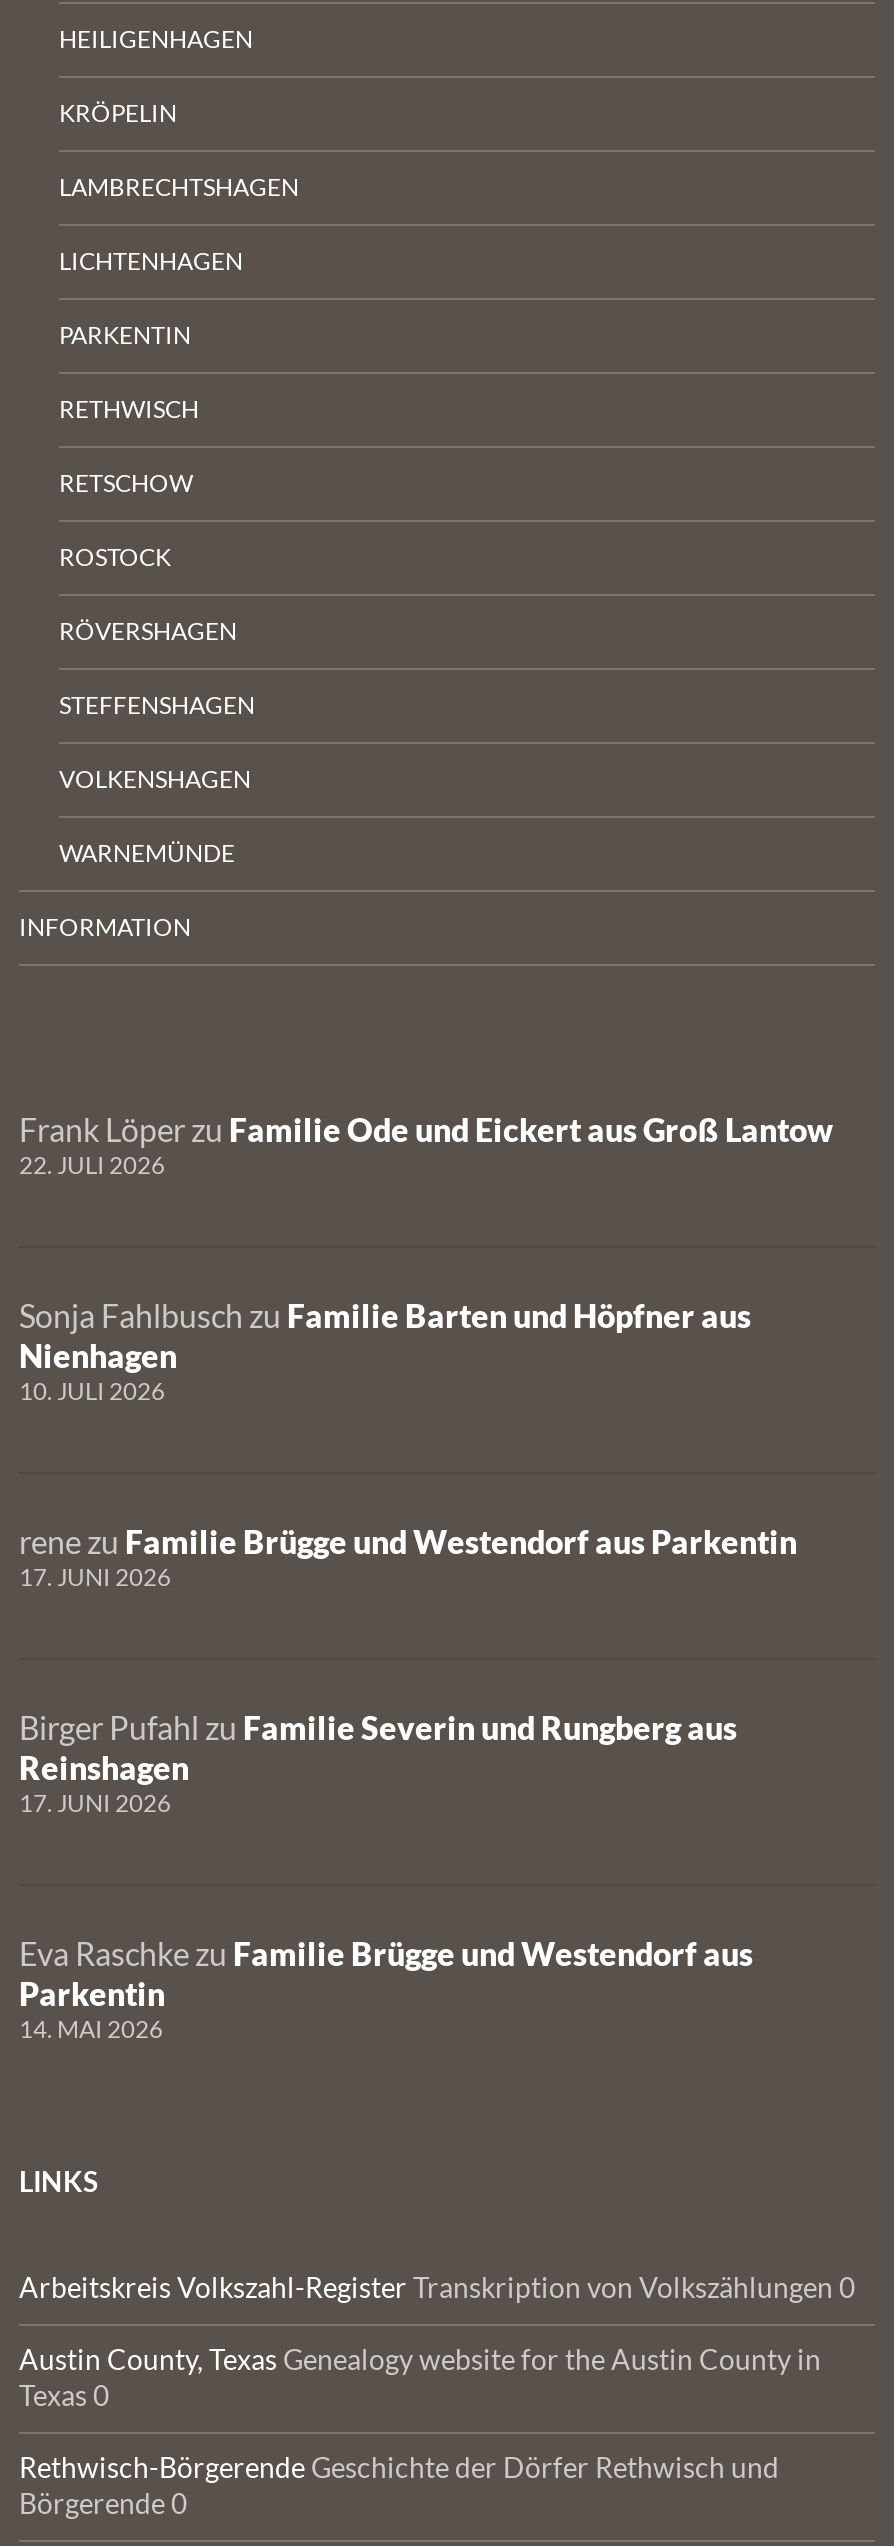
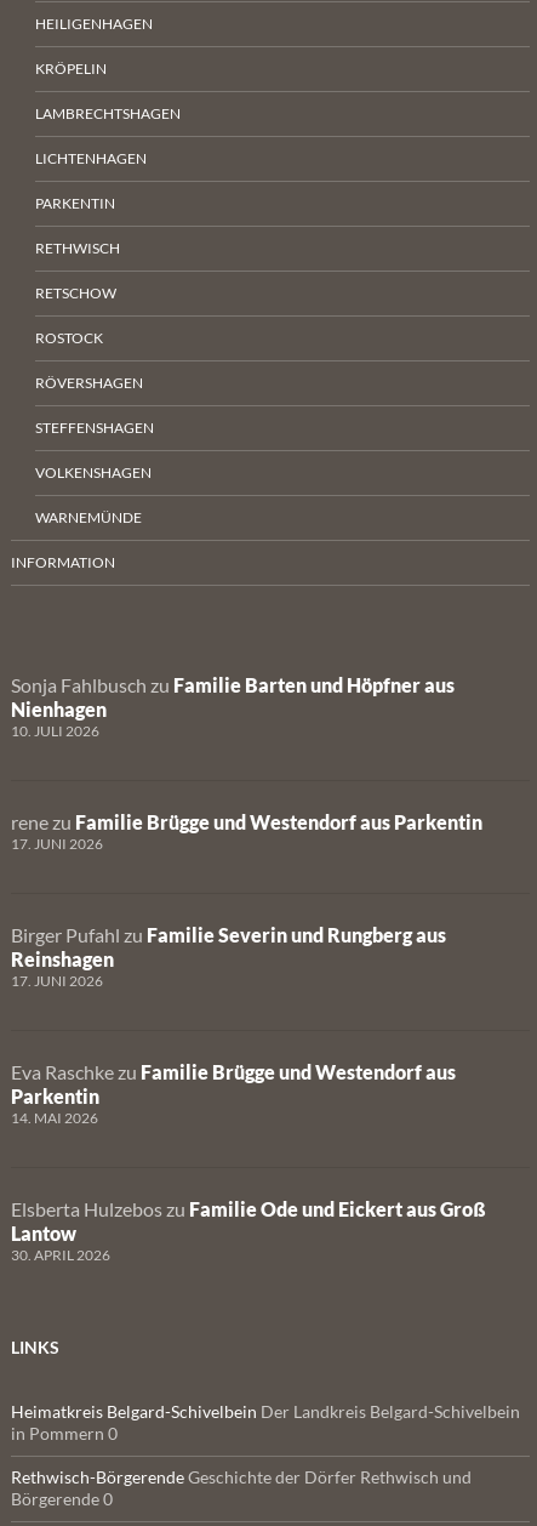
- Frank Löper zu Familie Ode und Eickert aus Groß Lantow
- 22. JULI 2026

moved up: Sonja Fahlbusch zu Familie Barten und Höpfner aus | Nienhagen | 10. JULI 2026 | ... | Parkentin | 14. MAI 2026

+ Elsberta Hulzebos zu Familie Ode und Eickert aus Groß
+ Lantow
+ 30. APRIL 2026

moved down: LINKS

- Arbeitskreis Volkszahl-Register Transkription von Volkszählungen 0
- Austin County, Texas Genealogy website for the Austin County in
- Texas 0
+ Heimatkreis Belgard-Schivelbein Der Landkreis Belgard-Schivelbein
+ in Pommern 0
